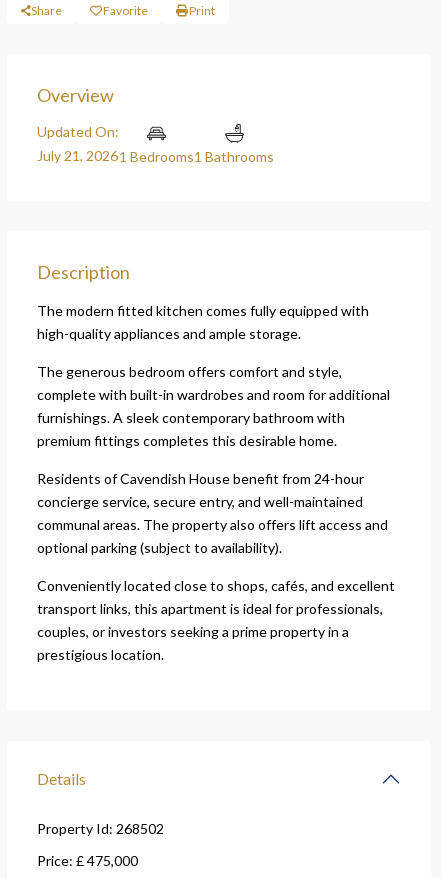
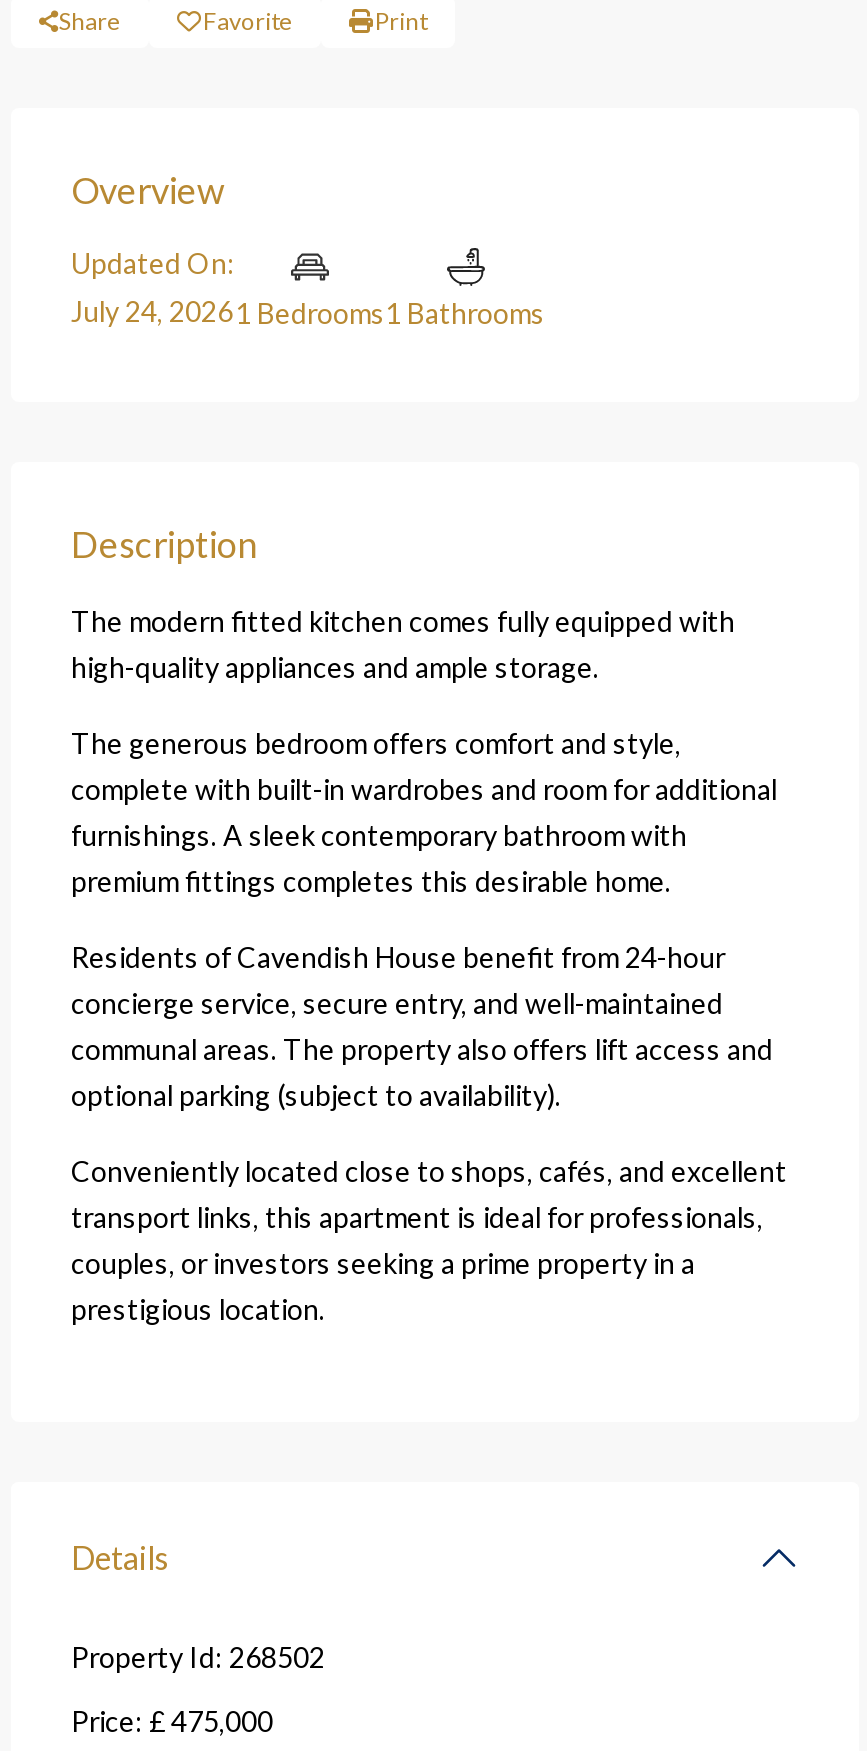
- July 21, 20261 Bedrooms 1 Bathrooms
+ July 24, 20261 Bedrooms 1 Bathrooms
